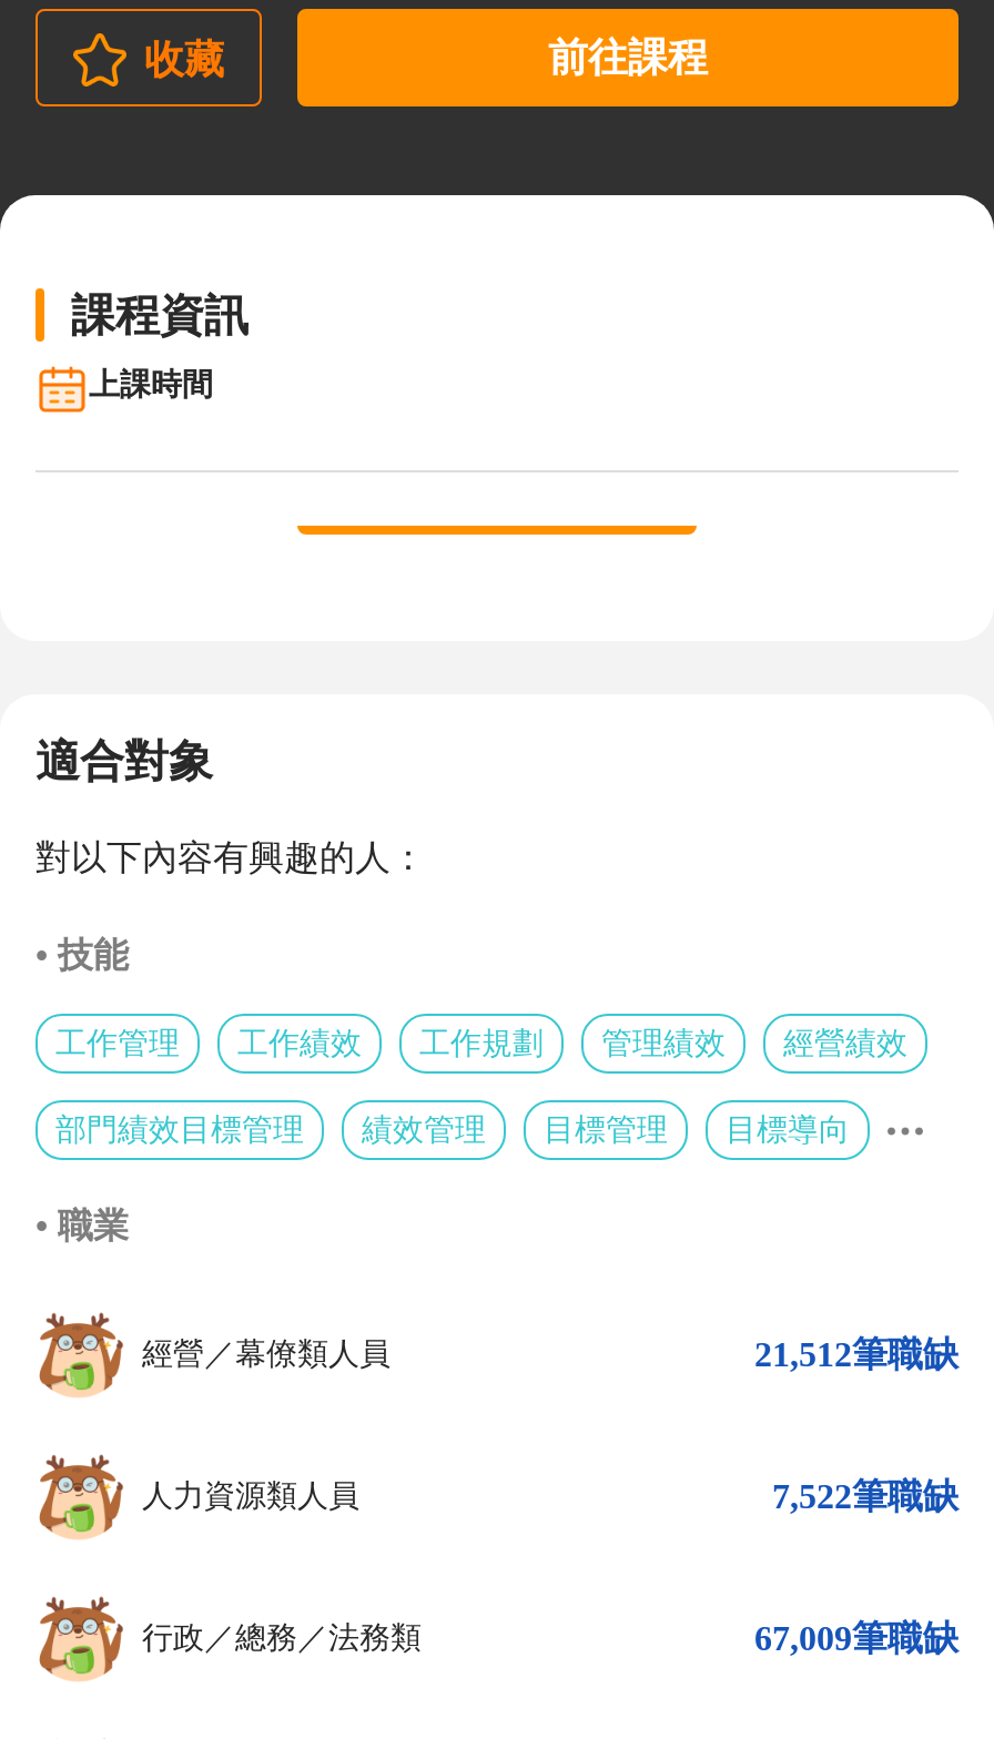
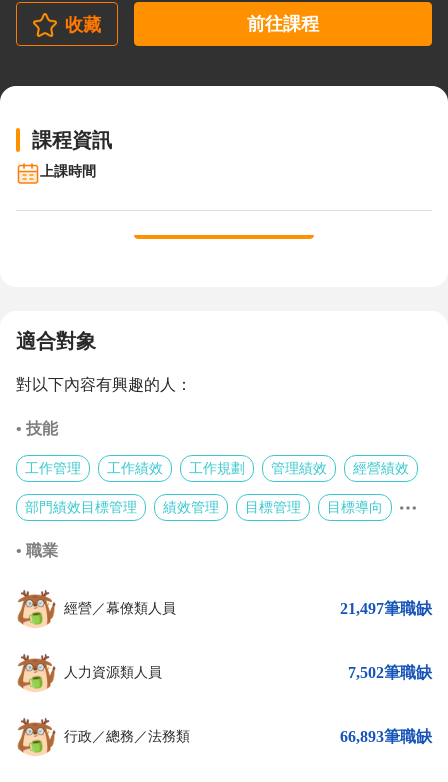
- 21,512筆職缺
+ 21,497筆職缺

- 7,522筆職缺
+ 7,502筆職缺

- 67,009筆職缺
+ 66,893筆職缺
